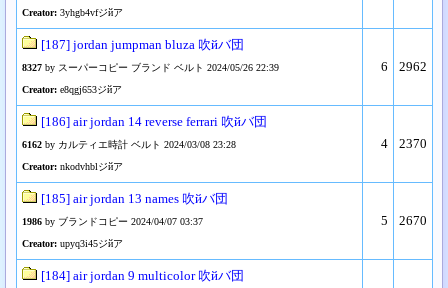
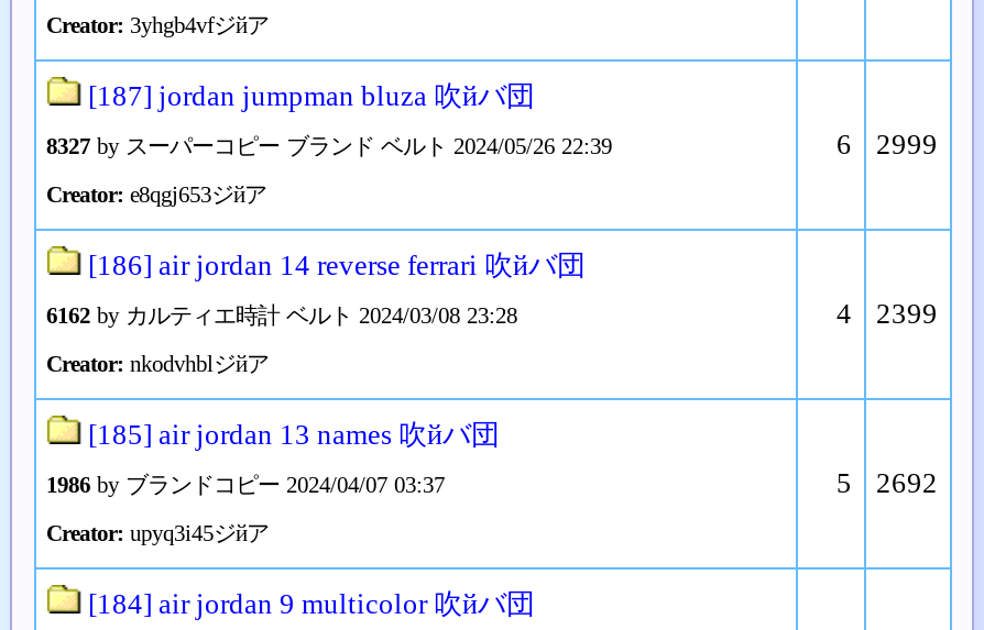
- 6 2962
+ 6 2999

- 4 2370
+ 4 2399

- 5 2670
+ 5 2692
